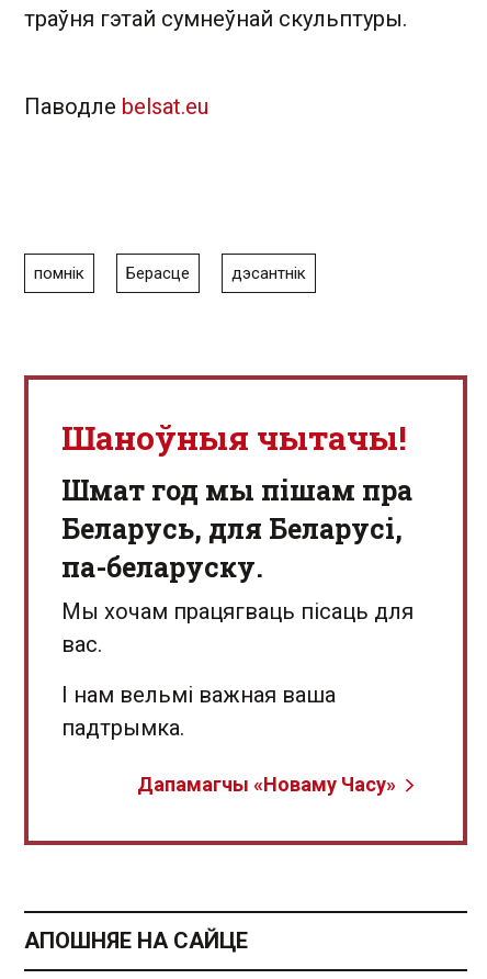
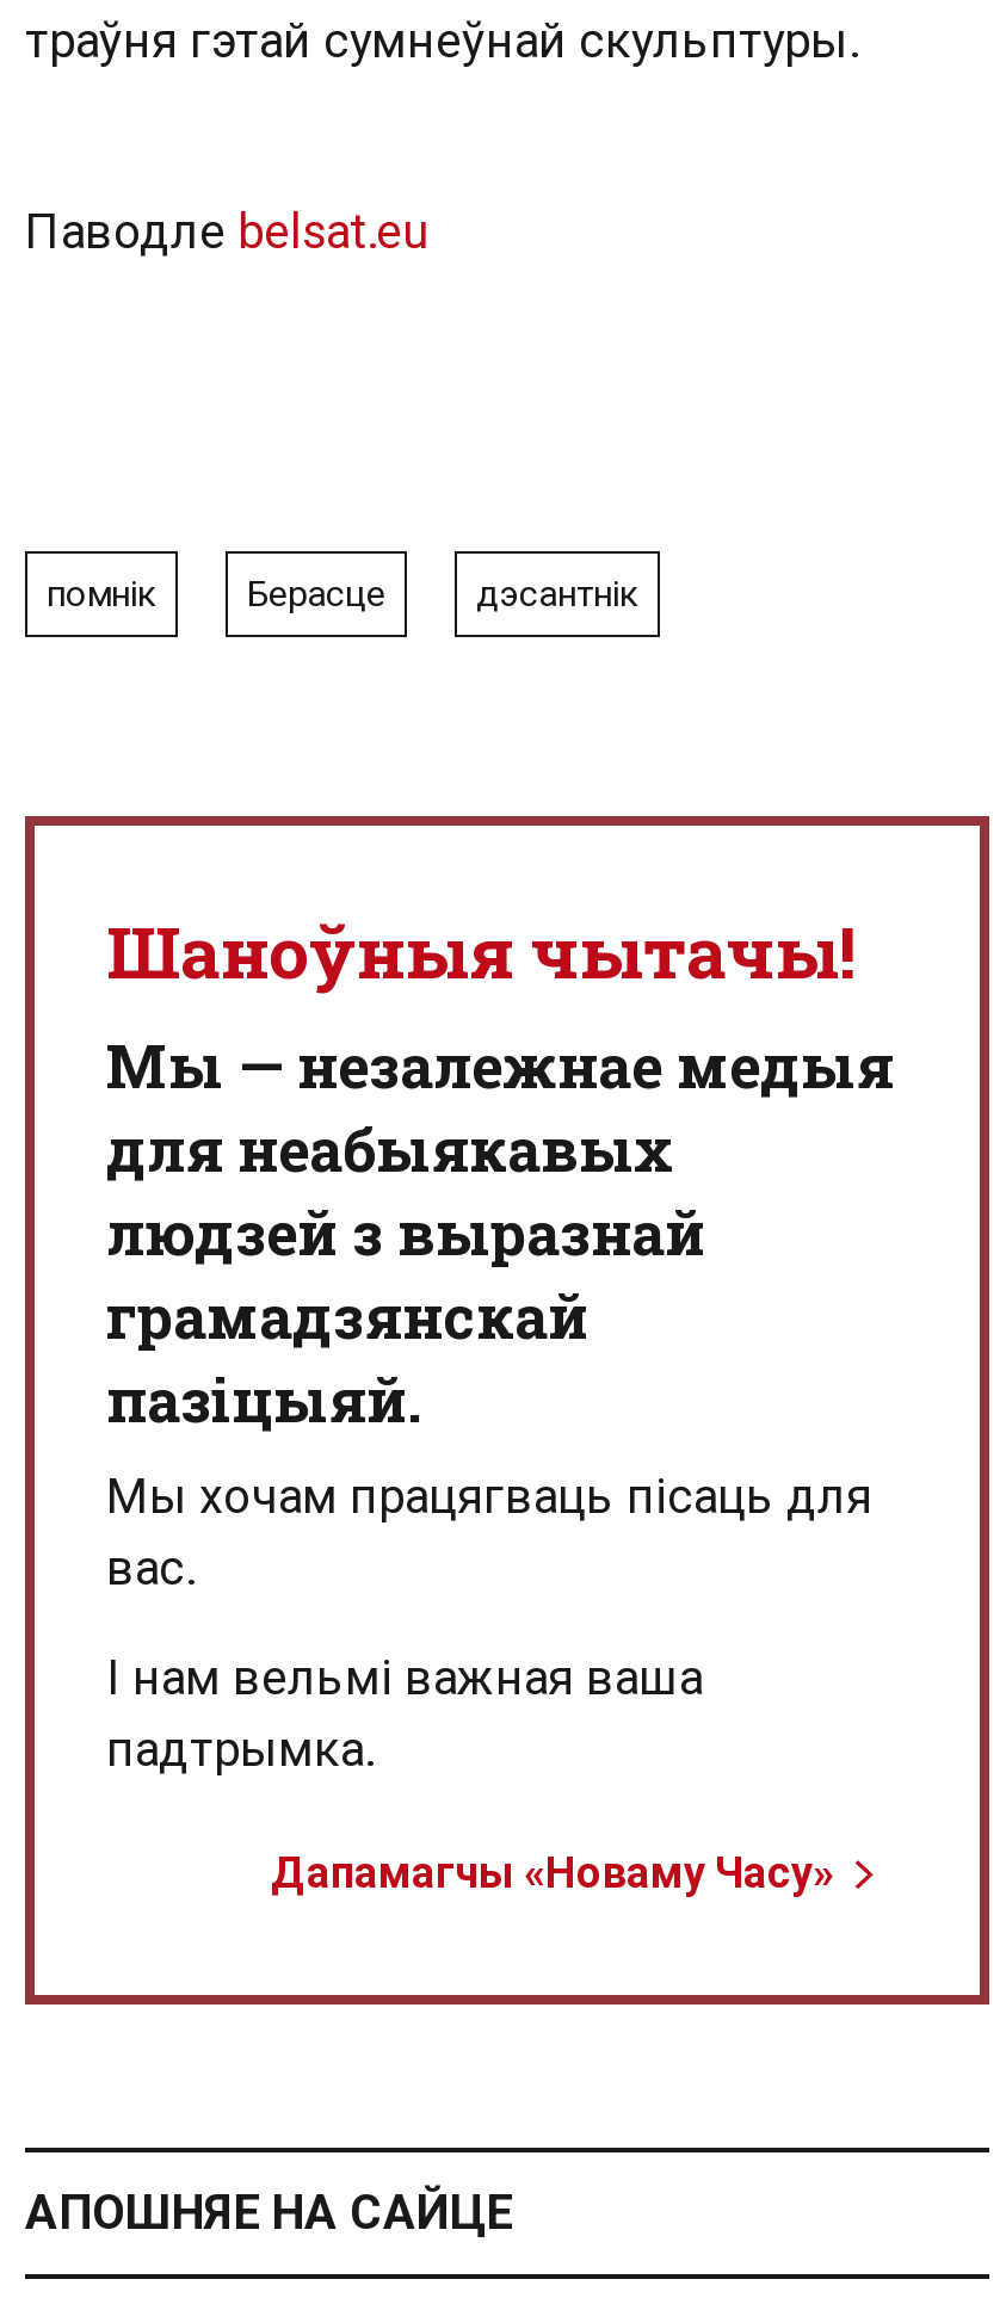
- Шмат год мы пішам пра
- Беларусь, для Беларусі,
- па-беларуску.
+ Мы — незалежнае медыя
+ для неабыякавых
+ людзей з выразнай
+ грамадзянскай
+ пазіцыяй.
